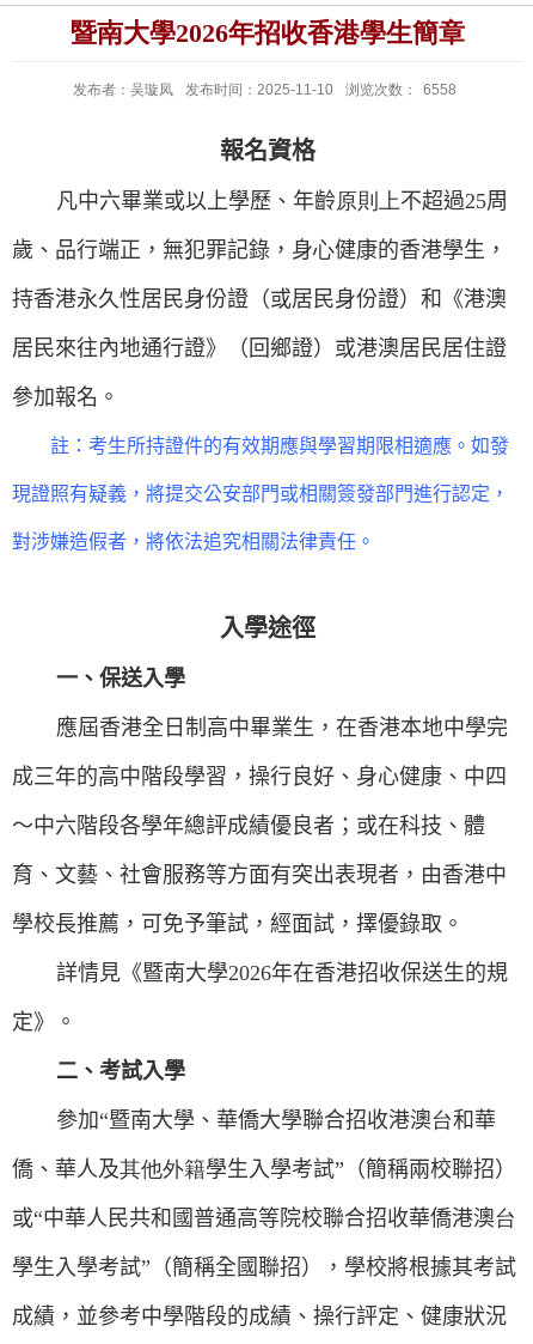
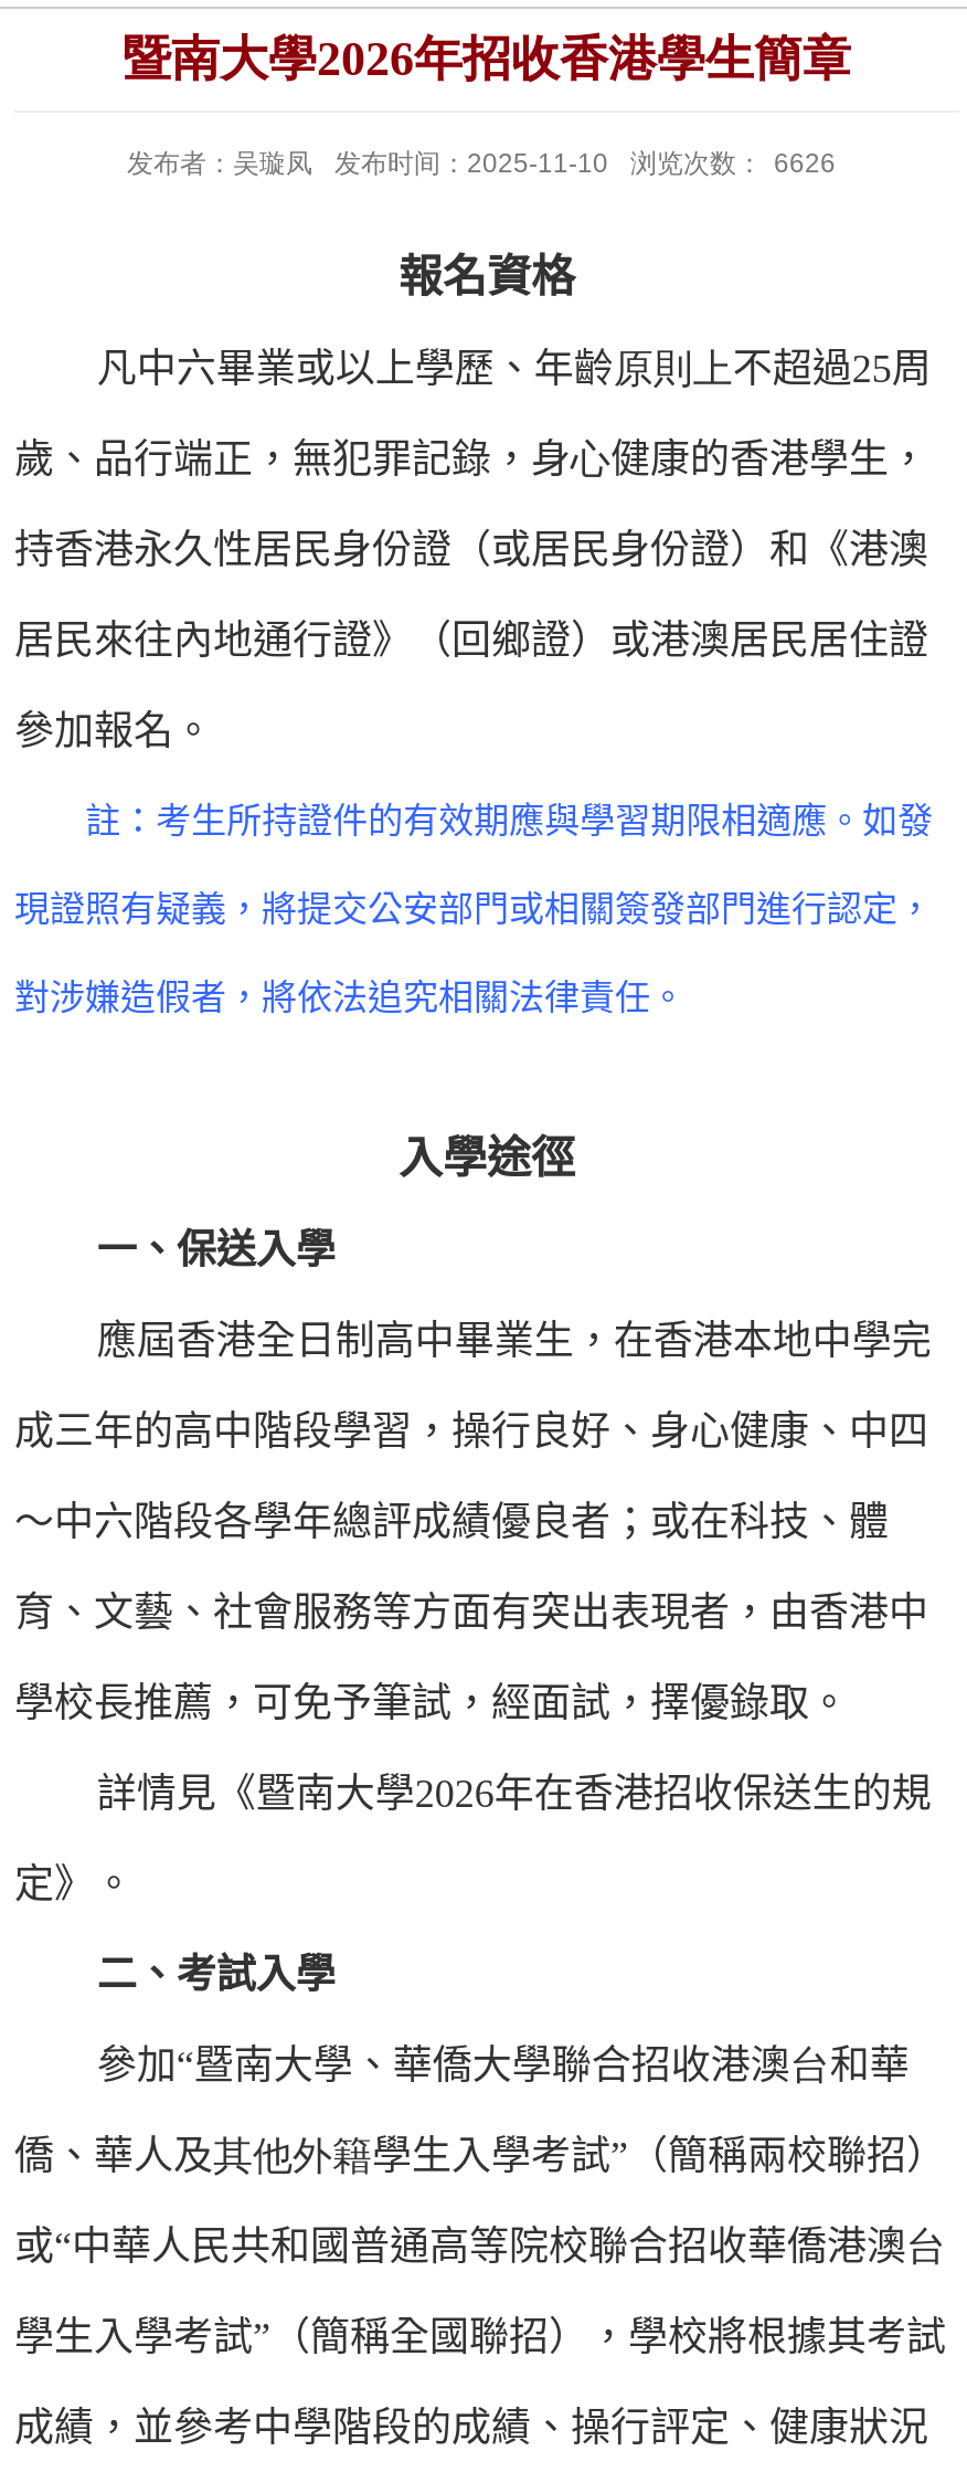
- 发布者：吴璇凤 发布时间：2025-11-10 浏览次数： 6558
+ 发布者：吴璇凤 发布时间：2025-11-10 浏览次数： 6626
